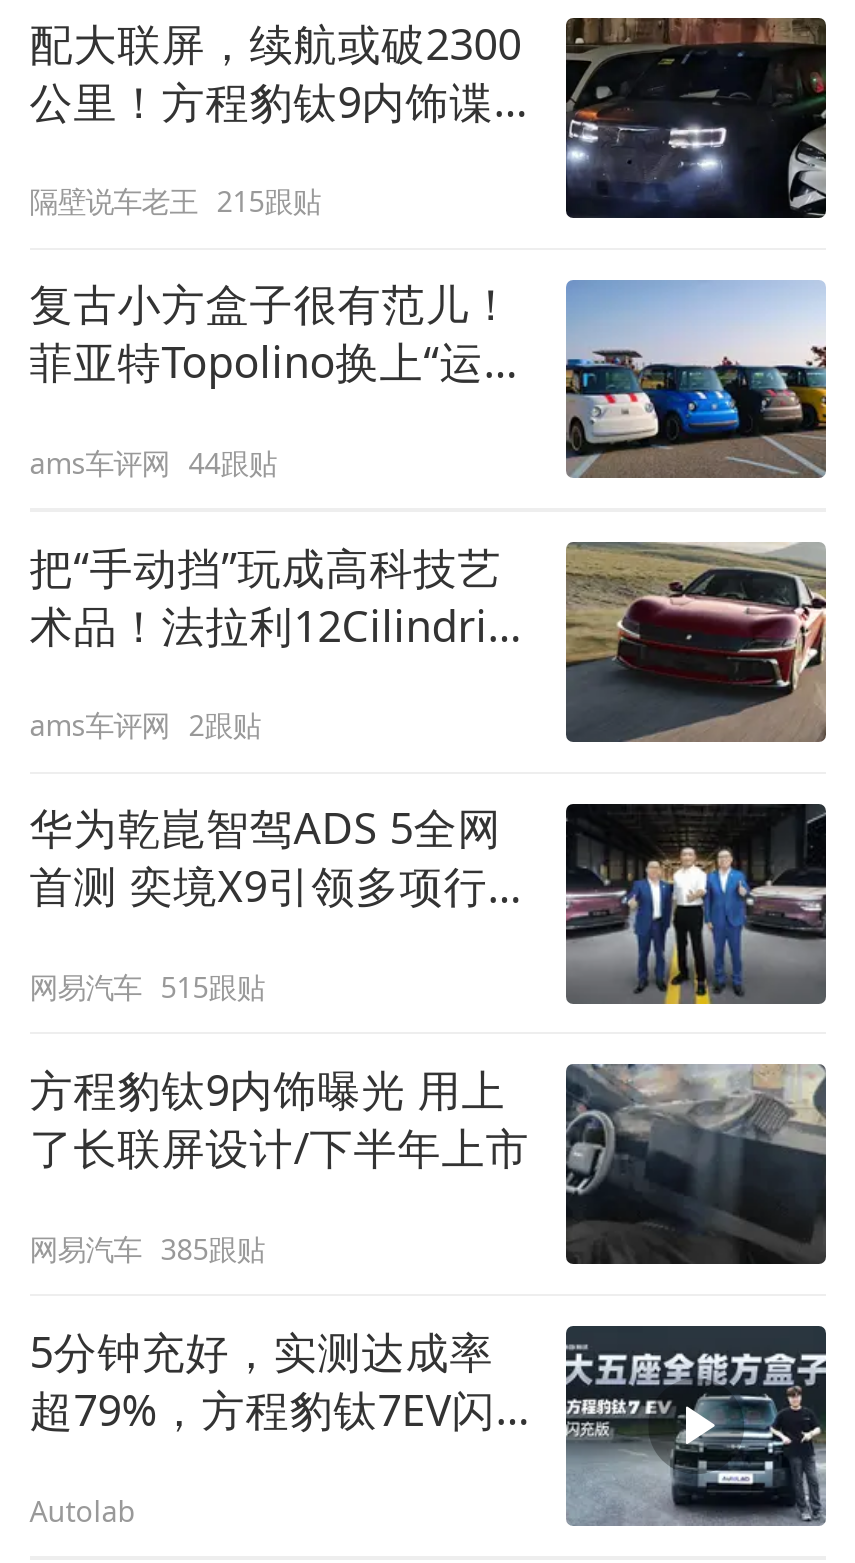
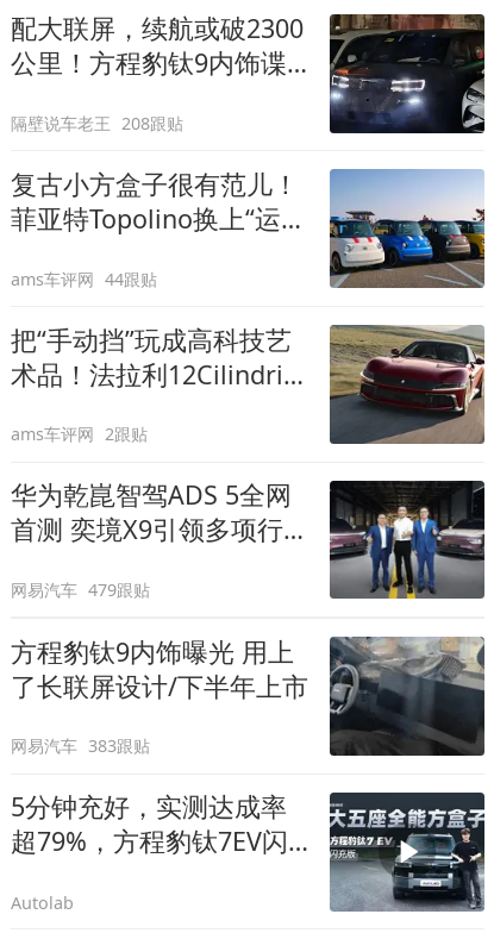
- 隔壁说车老王 215跟贴
+ 隔壁说车老王 208跟贴

- 网易汽车 515跟贴
+ 网易汽车 479跟贴

- 网易汽车 385跟贴
+ 网易汽车 383跟贴
